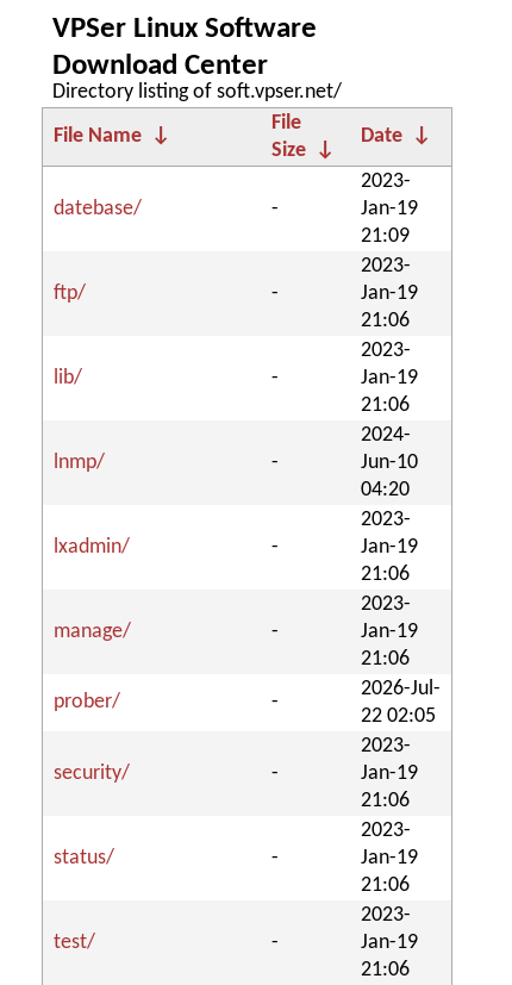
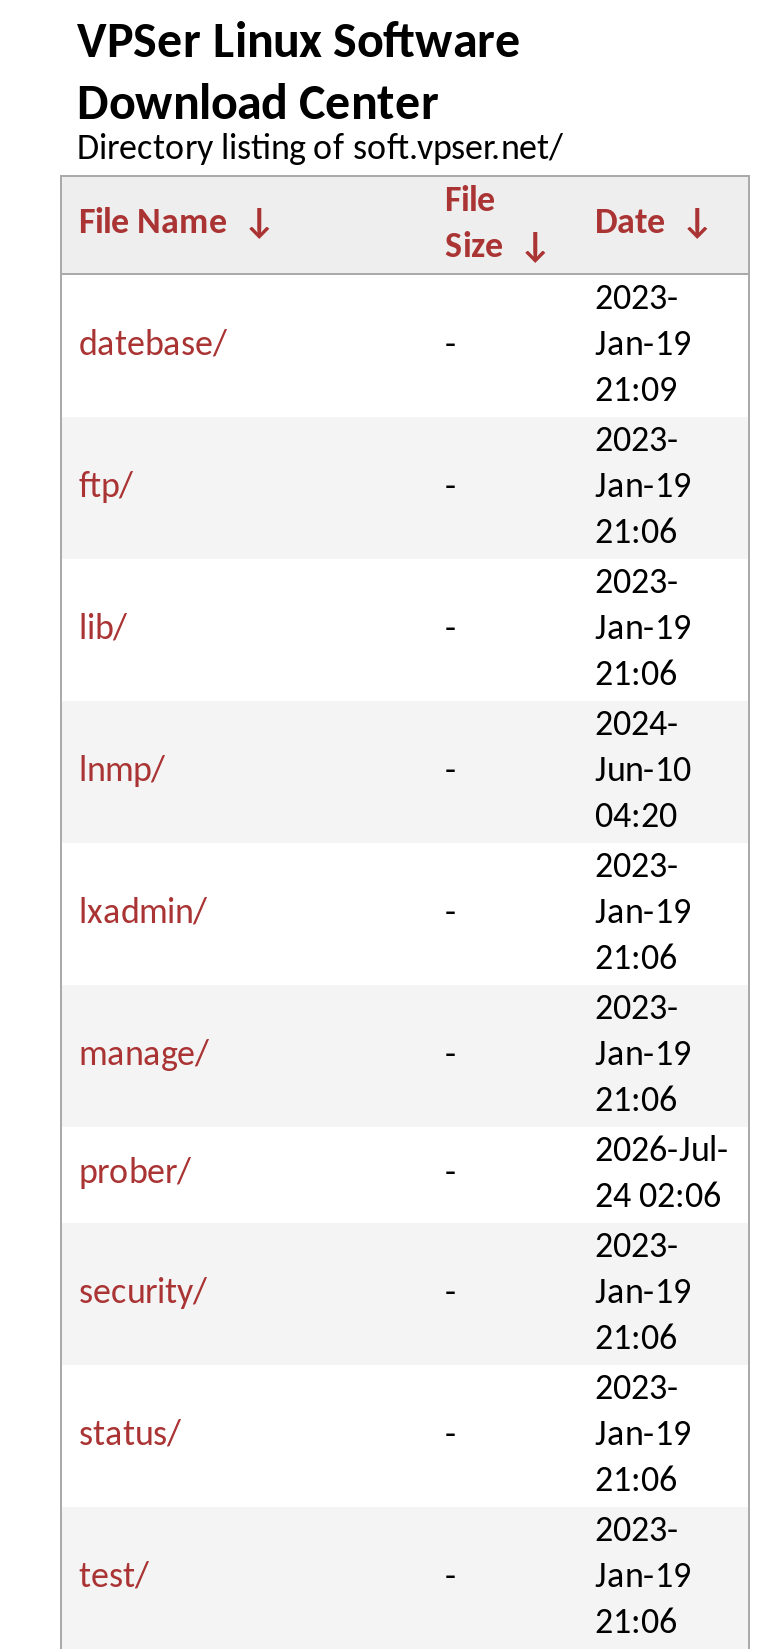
- 22 02:05
+ 24 02:06
